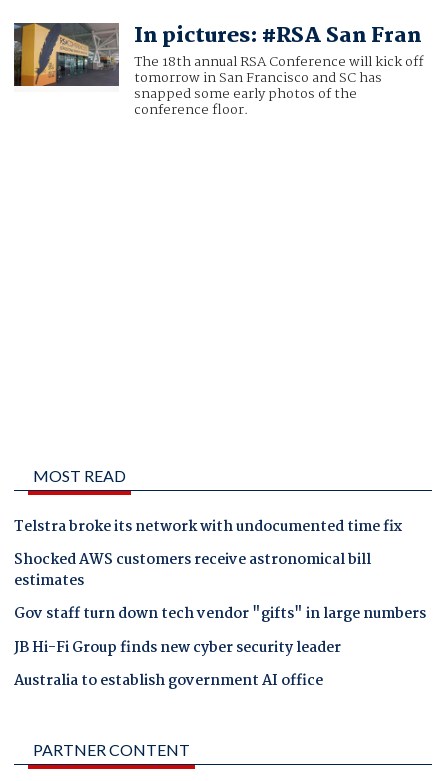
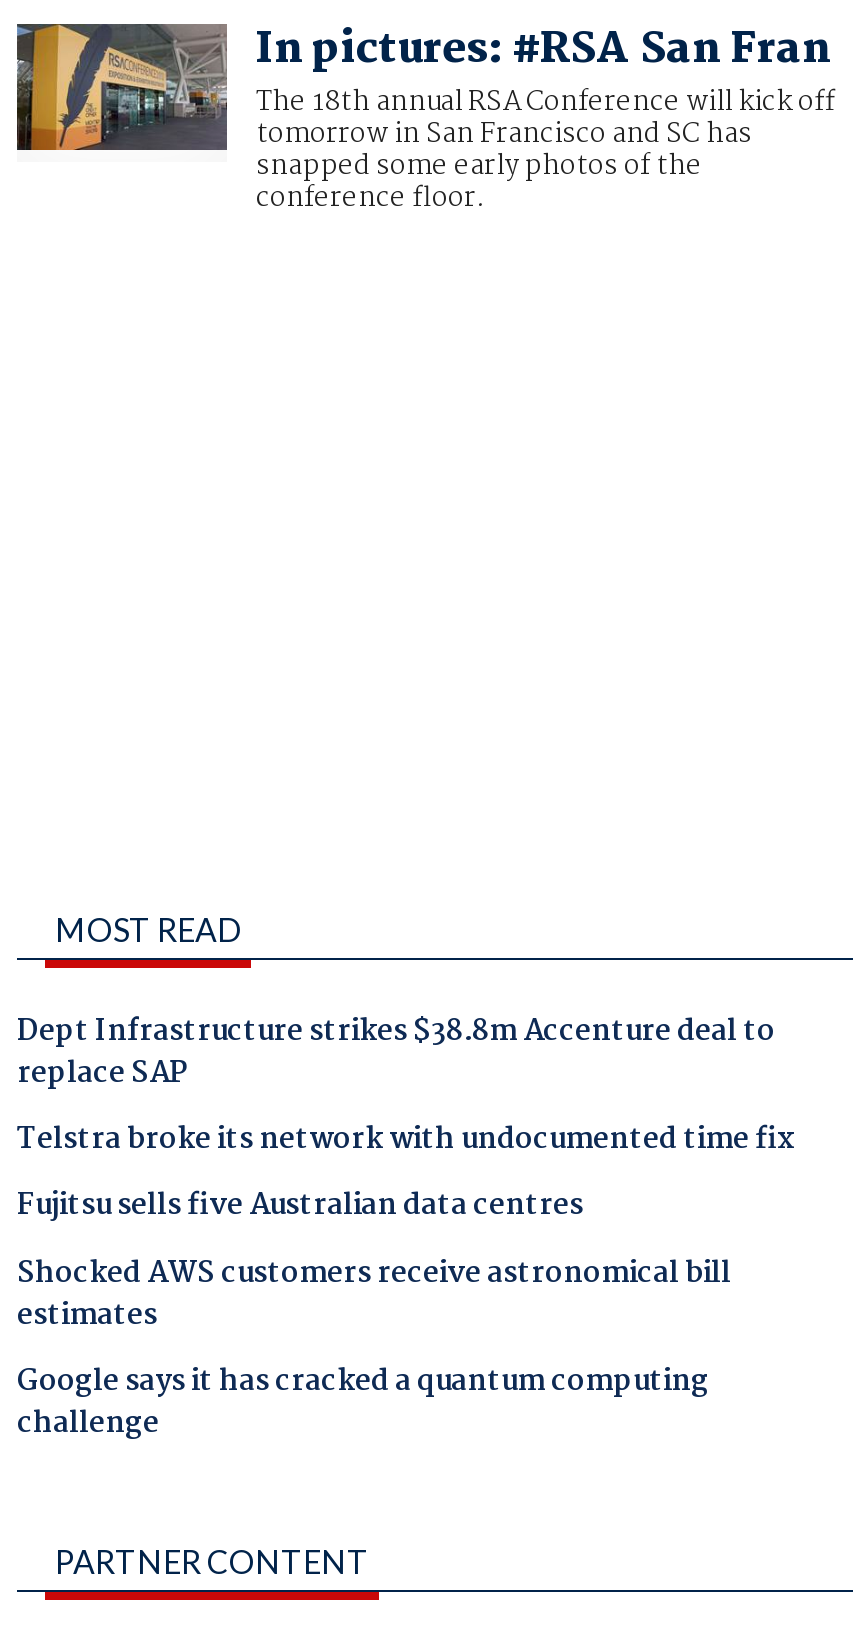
+ Dept Infrastructure strikes $38.8m Accenture deal to
+ replace SAP

+ Fujitsu sells five Australian data centres

moved down: Shocked AWS customers receive astronomical bill | estimates

- Gov staff turn down tech vendor "gifts" in large numbers
- JB Hi-Fi Group finds new cyber security leader
- Australia to establish government AI office
+ Google says it has cracked a quantum computing
+ challenge
